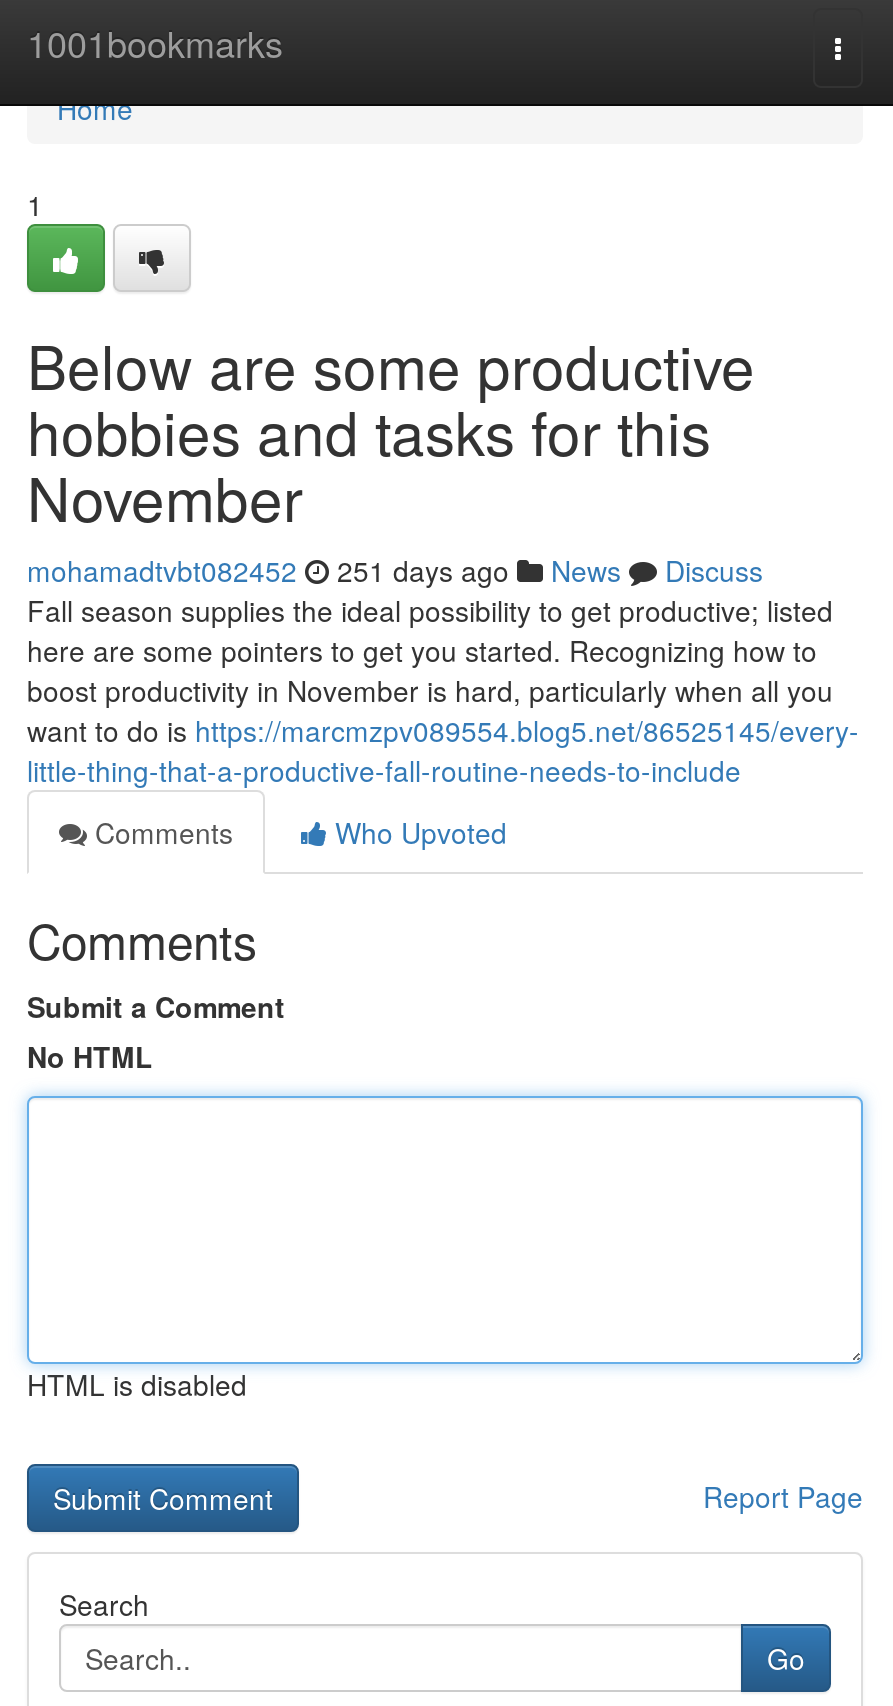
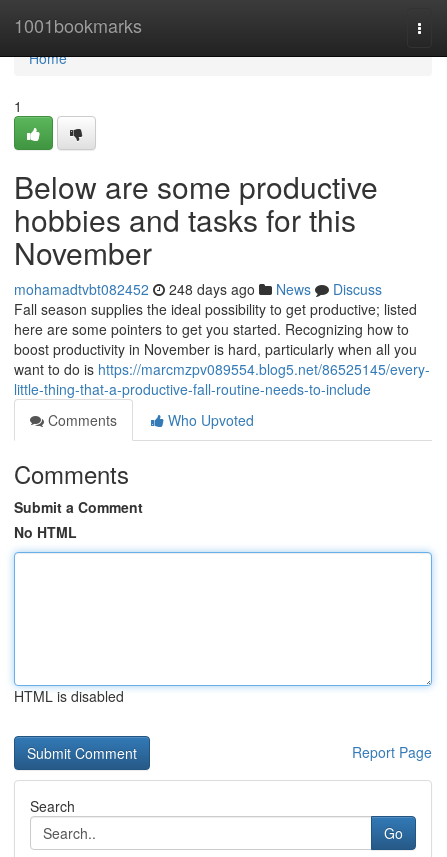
- mohamadtvbt082452 251 days ago News Discuss
+ mohamadtvbt082452 248 days ago News Discuss
